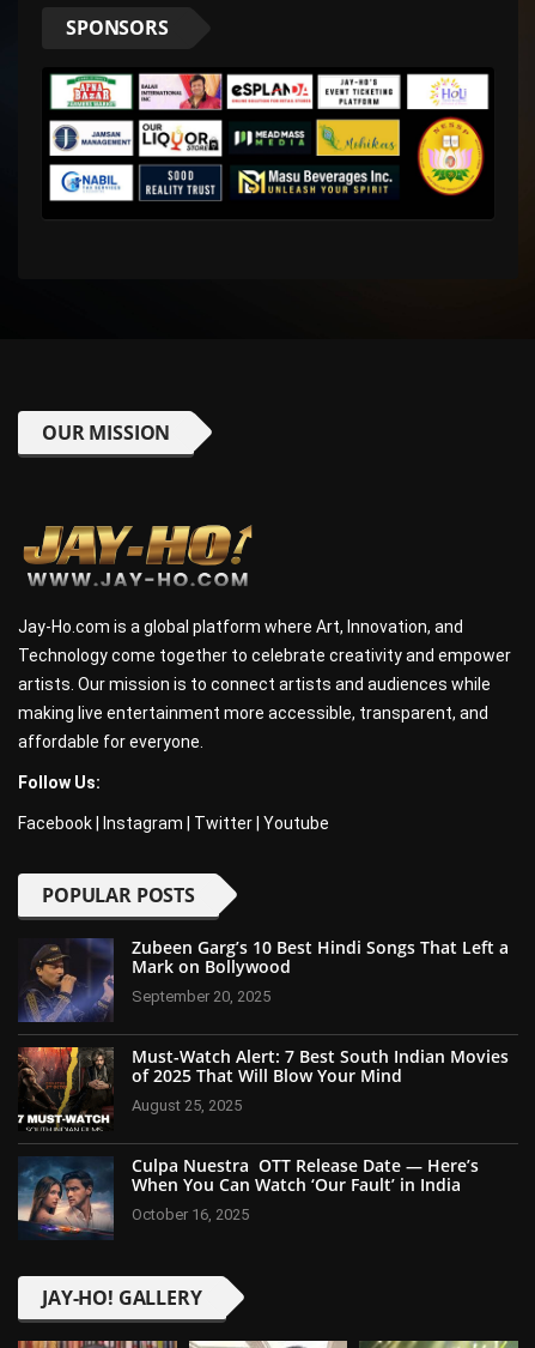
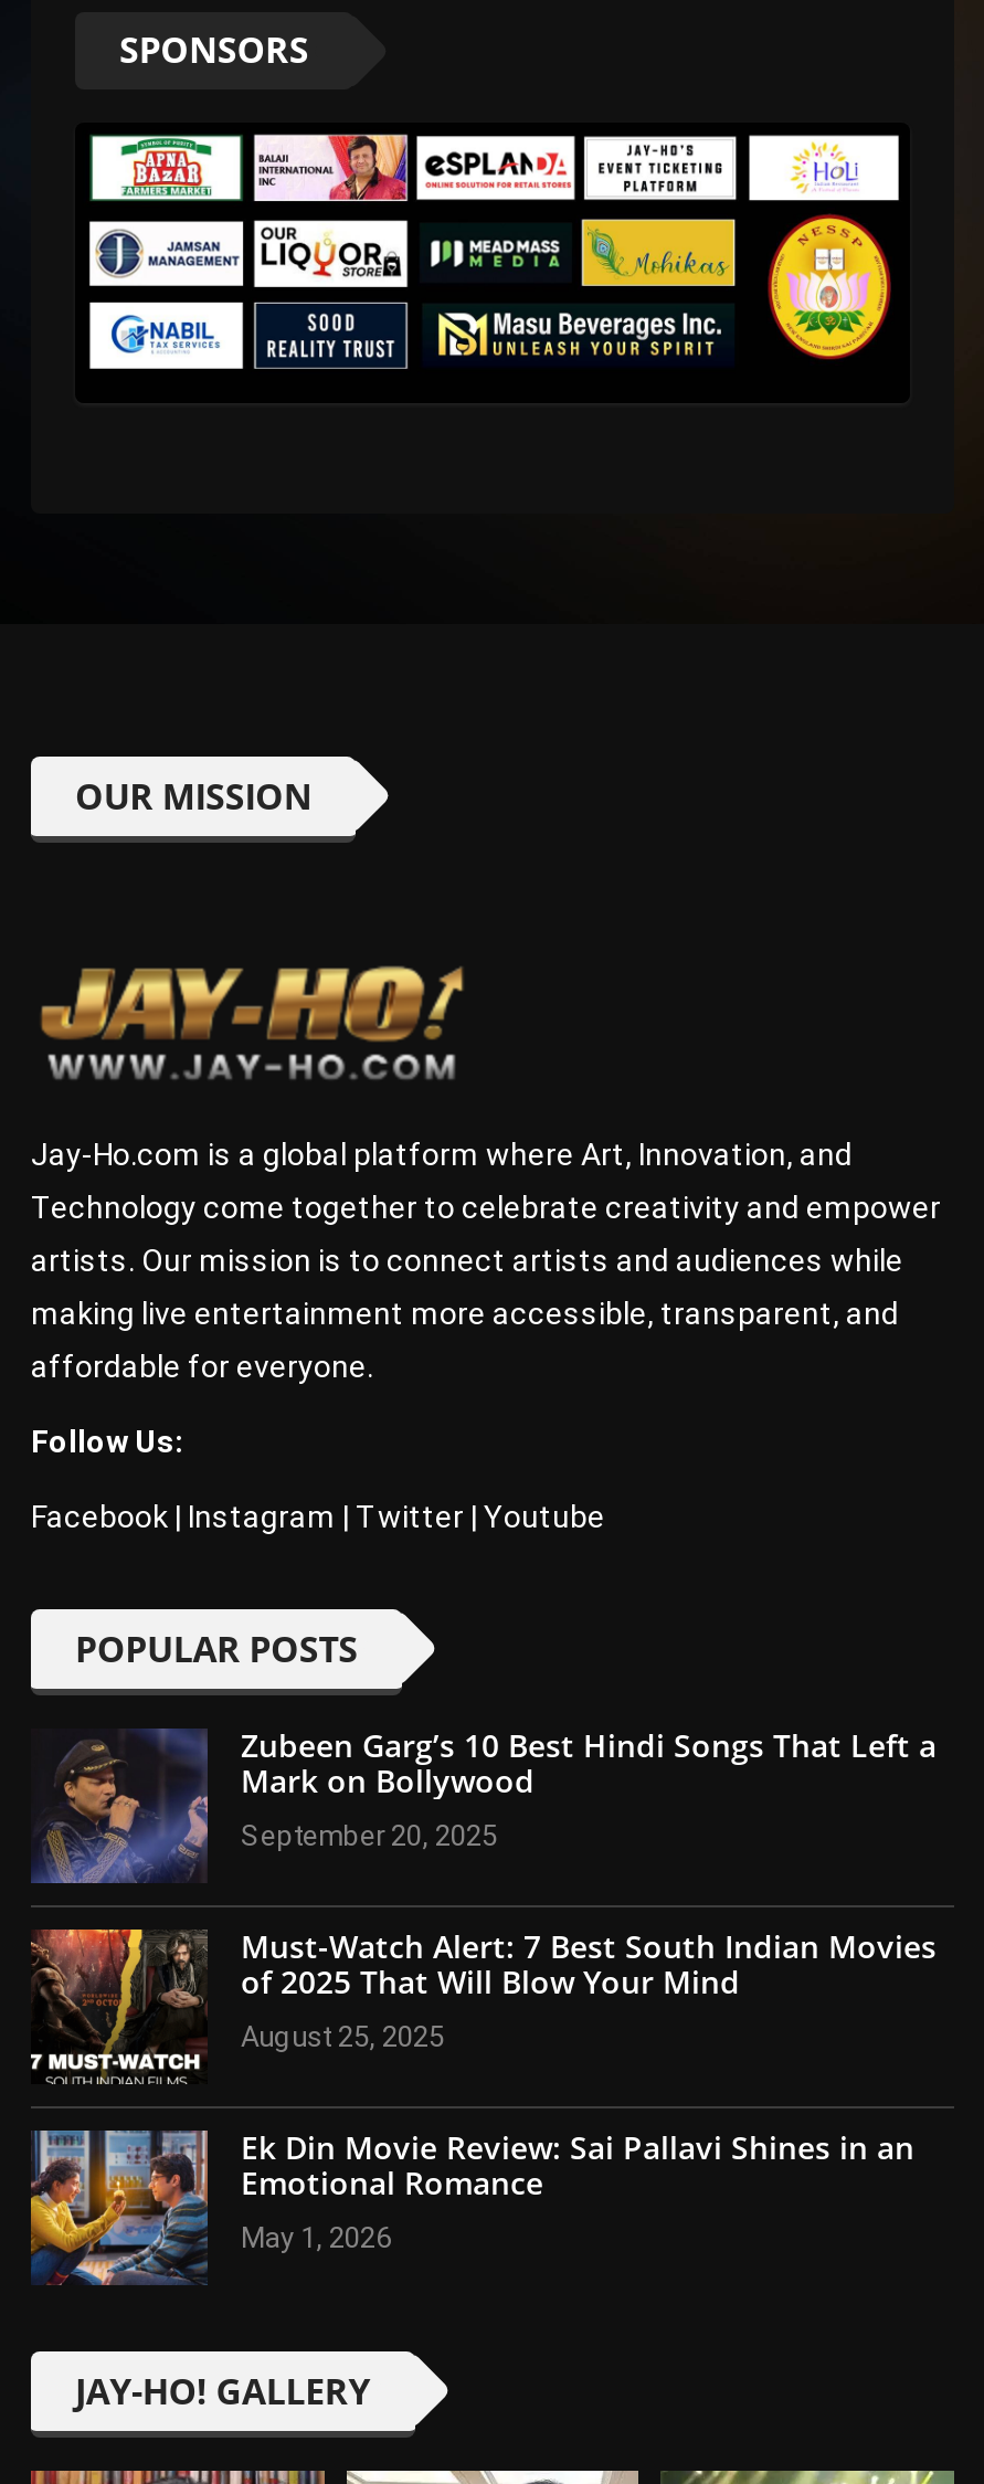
- [image]
- Culpa Nuestra OTT Release Date — Here’s
- When You Can Watch ‘Our Fault’ in India
- October 16, 2025
+ [image]
+ Ek Din Movie Review: Sai Pallavi Shines in an
+ Emotional Romance
+ May 1, 2026
